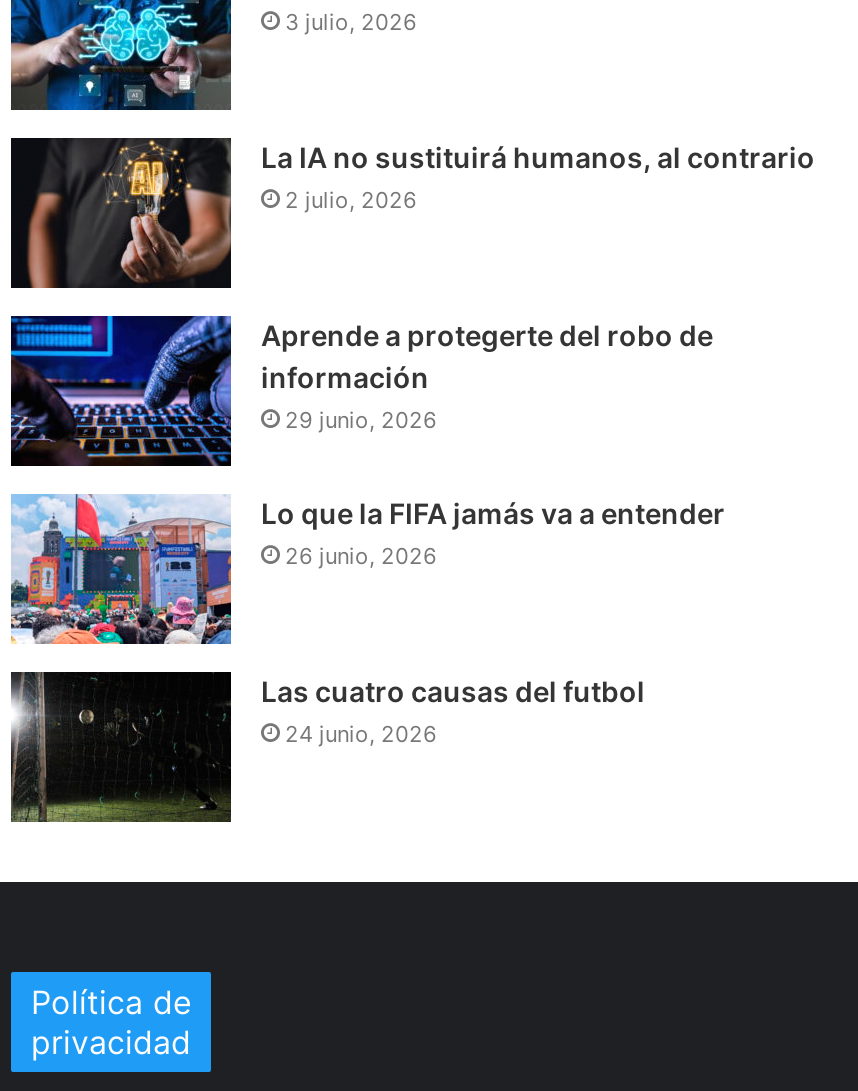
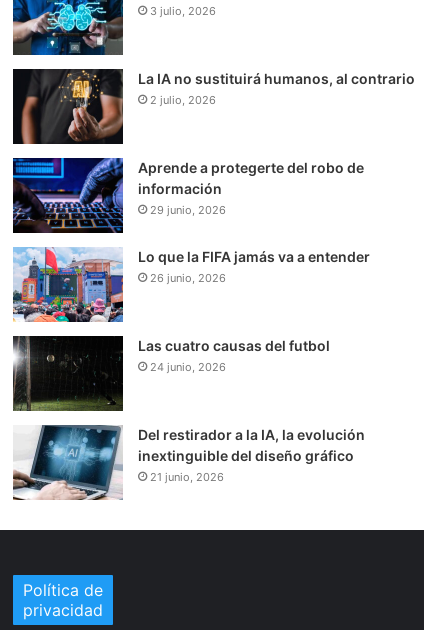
+ [image]
+ Del restirador a la IA, la evolución
+ inextinguible del diseño gráfico
+ 21 junio, 2026
